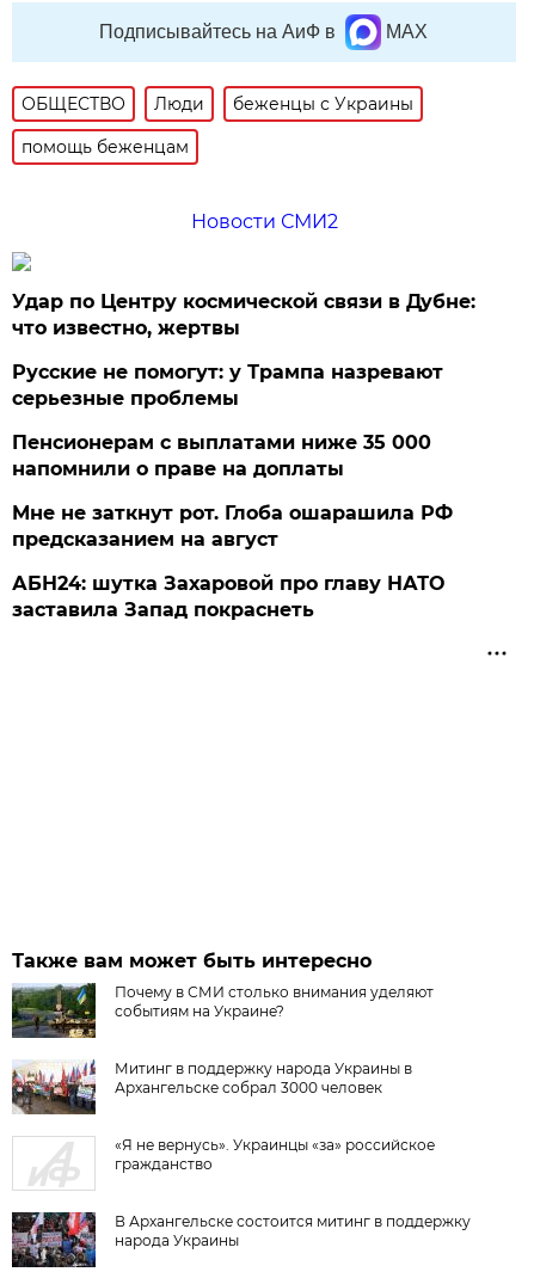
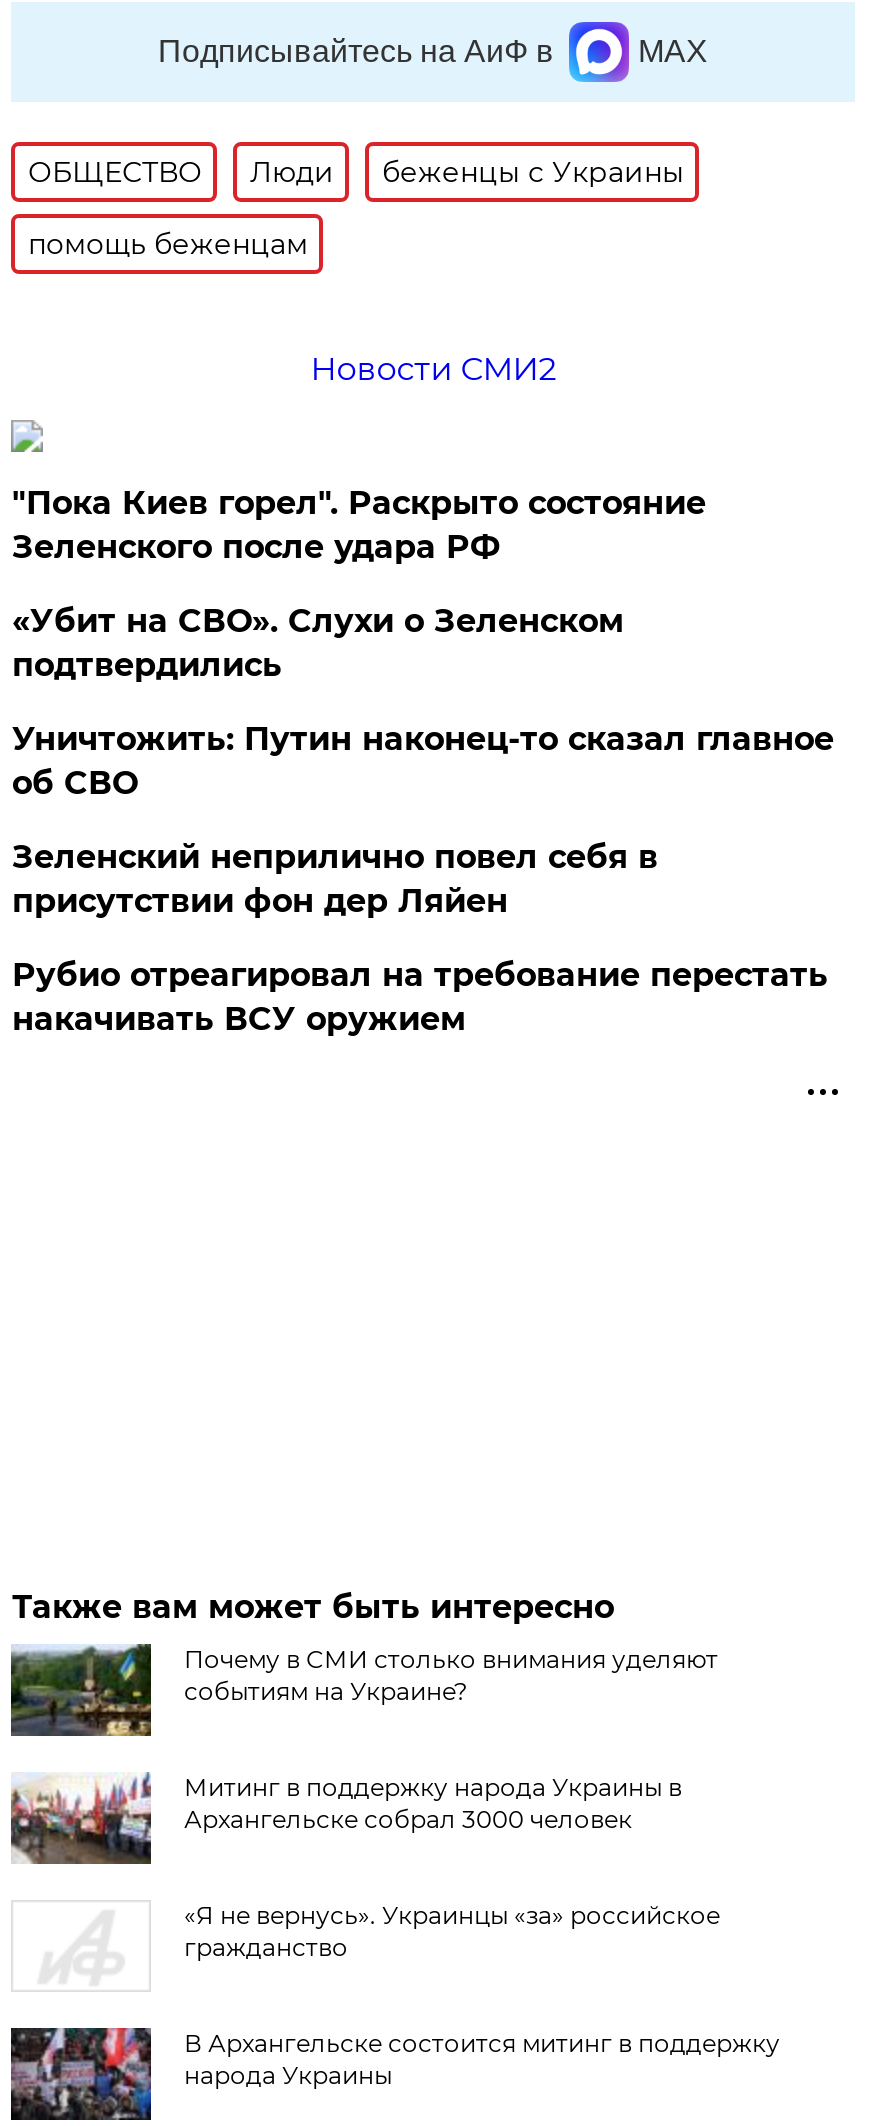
- Удар по Центру космической связи в Дубне:
- что известно, жертвы
+ "Пока Киев горел". Раскрыто состояние
+ Зеленского после удара РФ

- Русские не помогут: у Трампа назревают
- серьезные проблемы
+ «Убит на СВО». Слухи о Зеленском
+ подтвердились

- Пенсионерам с выплатами ниже 35 000
- напомнили о праве на доплаты
+ Уничтожить: Путин наконец-то сказал главное
+ об СВО

- Мне не заткнут рот. Глоба ошарашила РФ
- предсказанием на август
+ Зеленский неприлично повел cебя в
+ присутствии фон дер Ляйен

- АБН24: шутка Захаровой про главу НАТО
- заставила Запад покраснеть
+ Рубио отреагировал на требование перестать
+ накачивать ВСУ оружием
